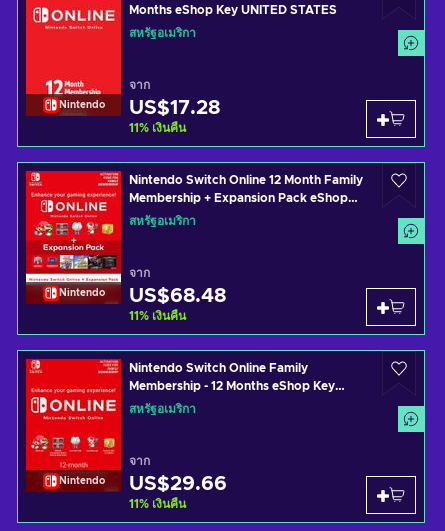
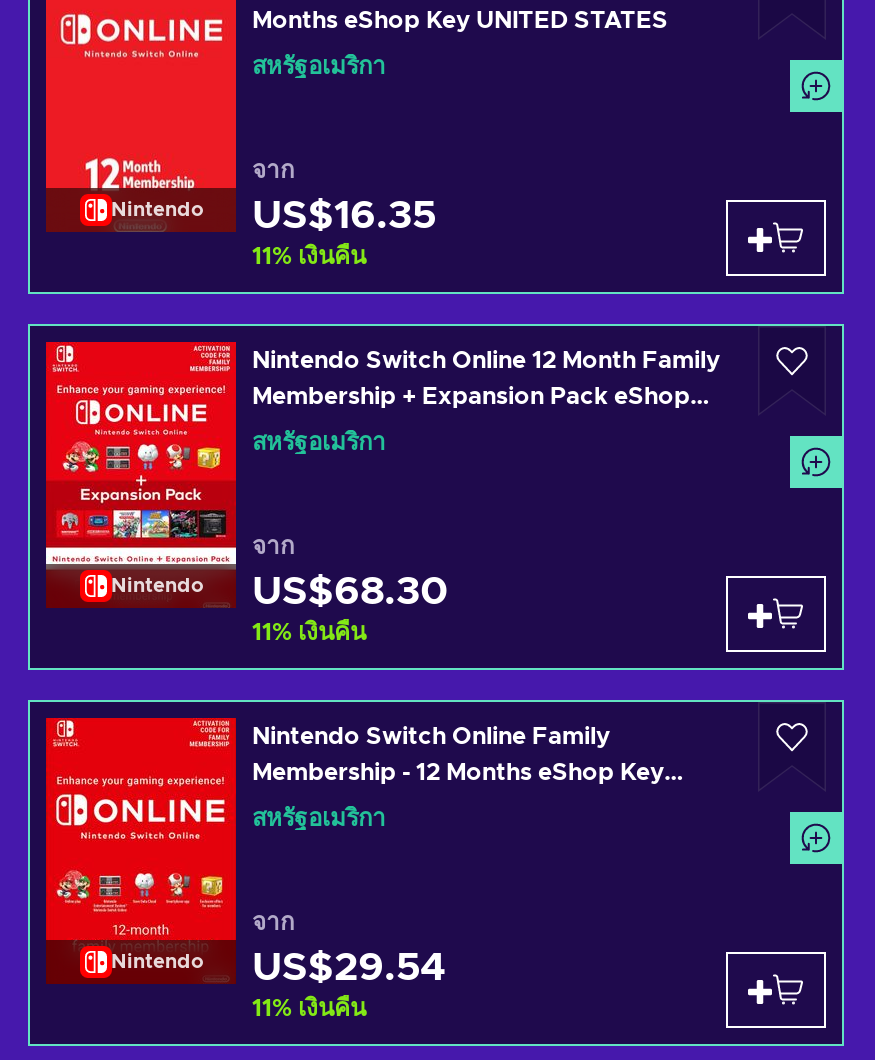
- US$17.28
+ US$16.35

- US$68.48
+ US$68.30

- US$29.66
+ US$29.54
